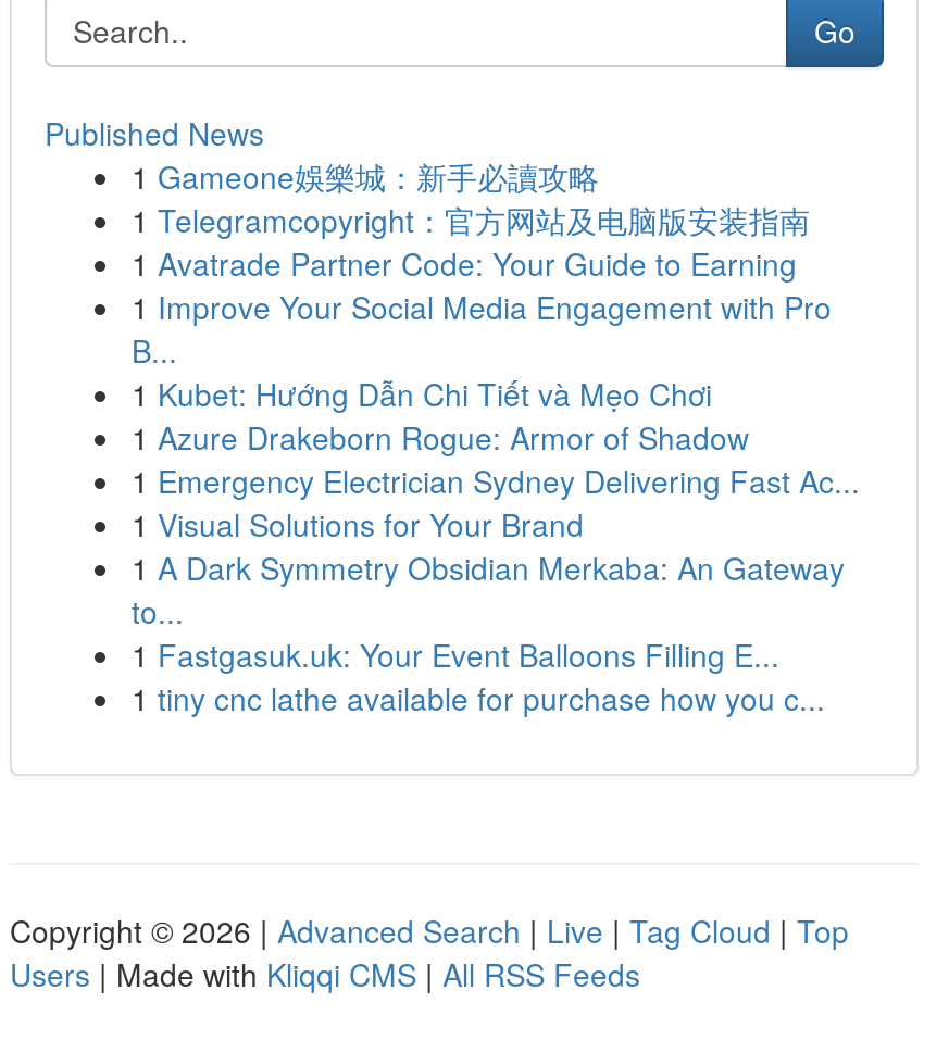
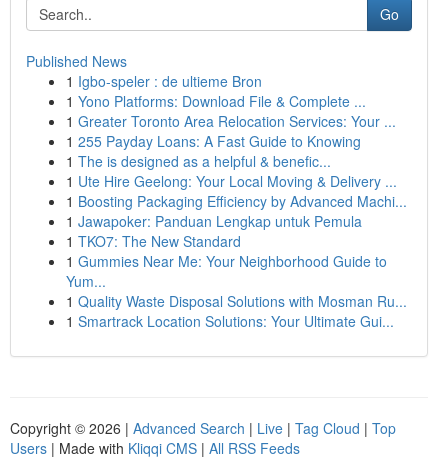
- 1 Gameone娛樂城：新手必讀攻略
- 1 Telegramcopyright：官方网站及电脑版安装指南
- 1 Avatrade Partner Code: Your Guide to Earning
- 1 Improve Your Social Media Engagement with Pro
- B...
- 1 Kubet: Hướng Dẫn Chi Tiết và Mẹo Chơi
- 1 Azure Drakeborn Rogue: Armor of Shadow
- 1 Emergency Electrician Sydney Delivering Fast Ac...
- 1 Visual Solutions for Your Brand
- 1 A Dark Symmetry Obsidian Merkaba: An Gateway
- to...
- 1 Fastgasuk.uk: Your Event Balloons Filling E...
- 1 tiny cnc lathe available for purchase how you c...
+ 1 Igbo-speler : de ultieme Bron
+ 1 Yono Platforms: Download File & Complete ...
+ 1 Greater Toronto Area Relocation Services: Your ...
+ 1 255 Payday Loans: A Fast Guide to Knowing
+ 1 The is designed as a helpful & benefic...
+ 1 Ute Hire Geelong: Your Local Moving & Delivery ...
+ 1 Boosting Packaging Efficiency by Advanced Machi...
+ 1 Jawapoker: Panduan Lengkap untuk Pemula
+ 1 TKO7: The New Standard
+ 1 Gummies Near Me: Your Neighborhood Guide to
+ Yum...
+ 1 Quality Waste Disposal Solutions with Mosman Ru...
+ 1 Smartrack Location Solutions: Your Ultimate Gui...
